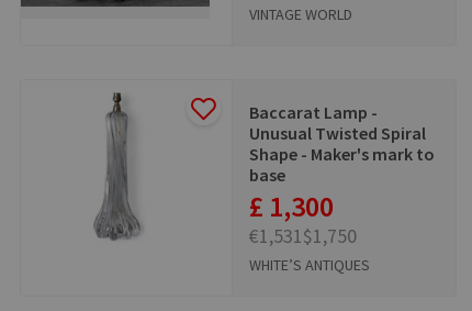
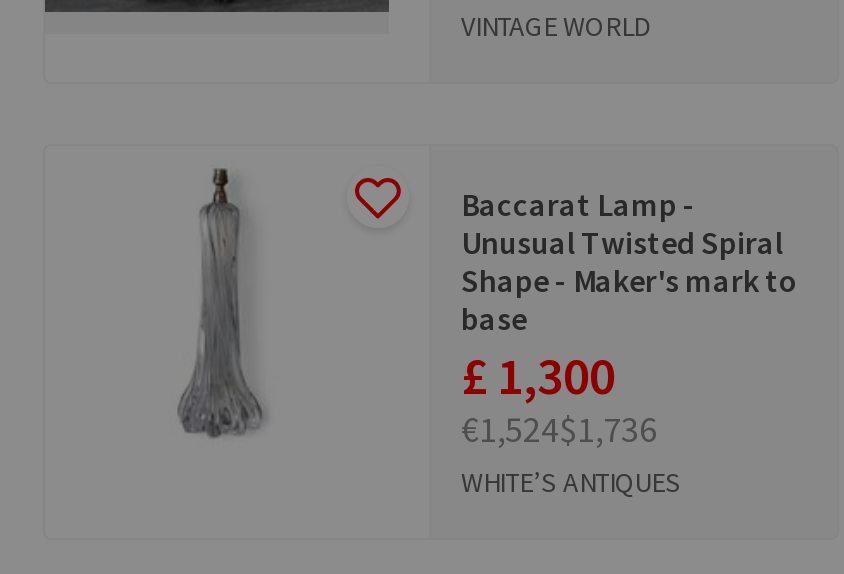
- €1,531$1,750
+ €1,524$1,736
